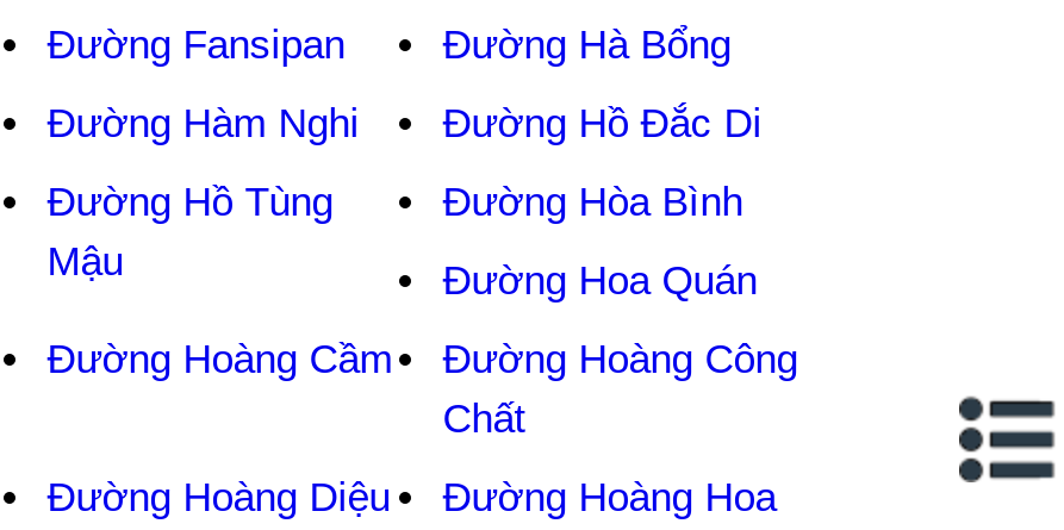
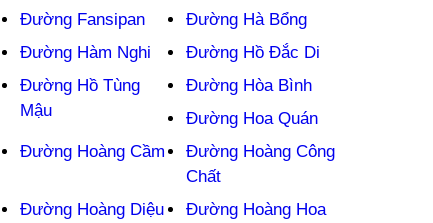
- [image]
